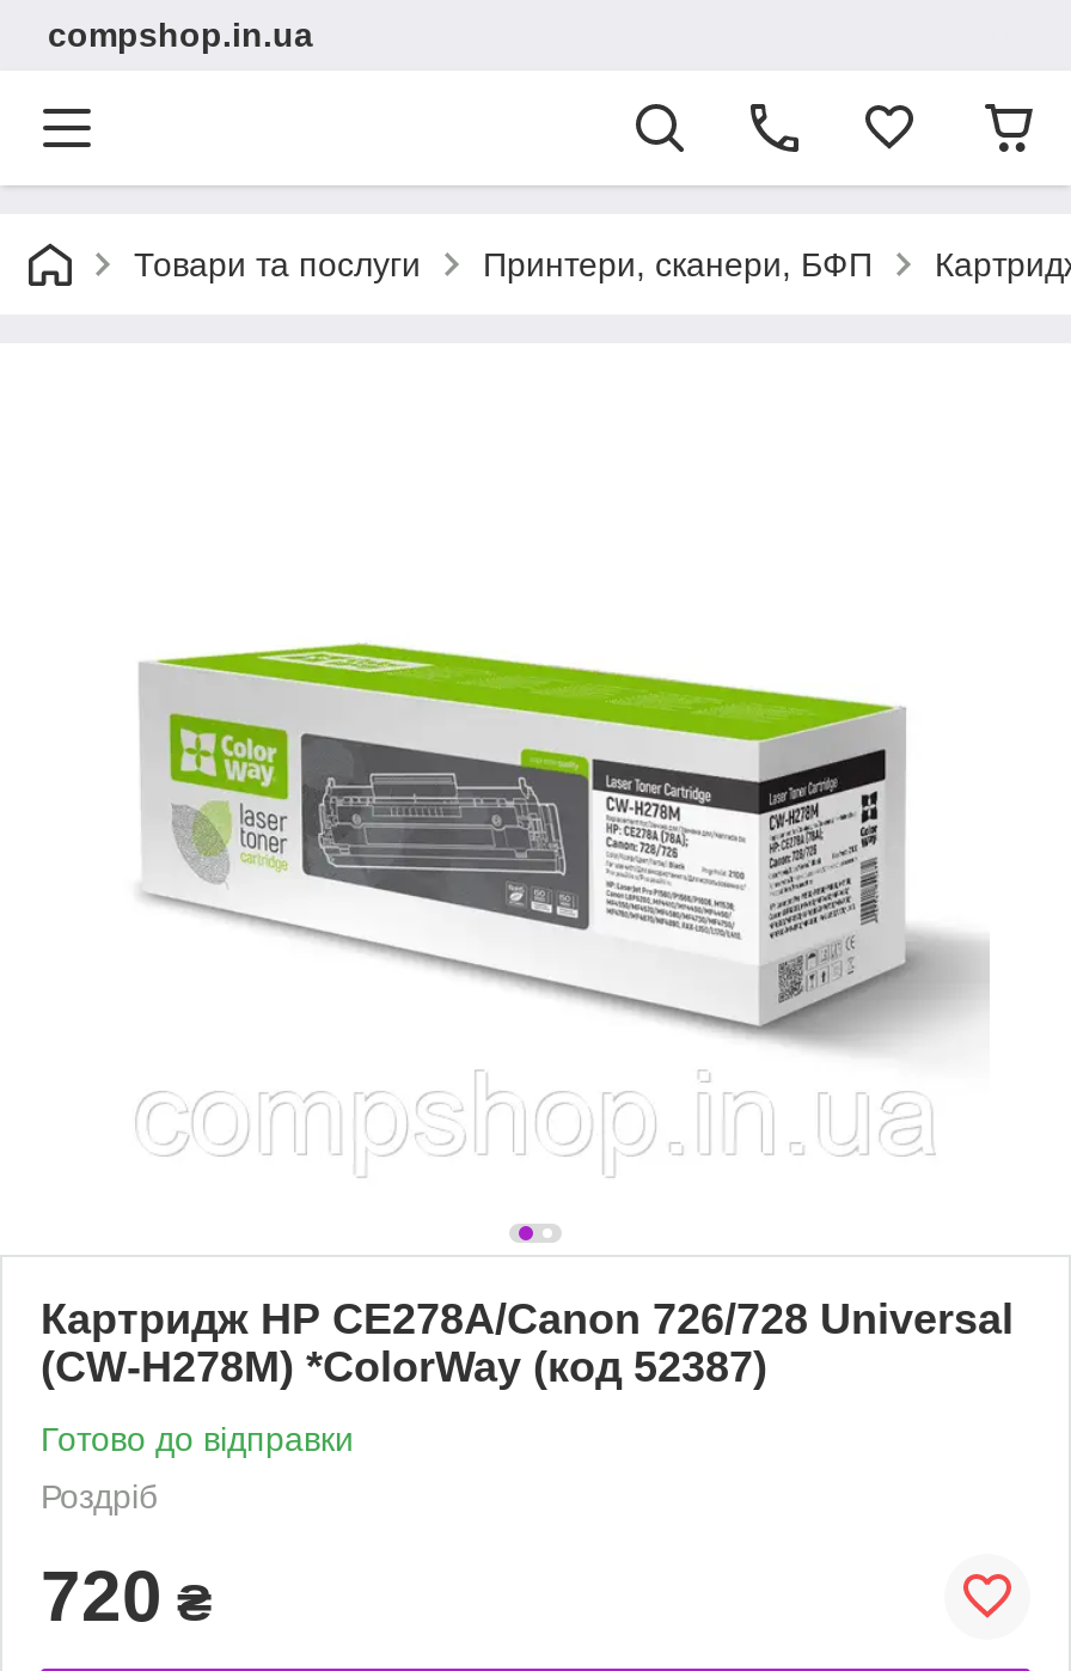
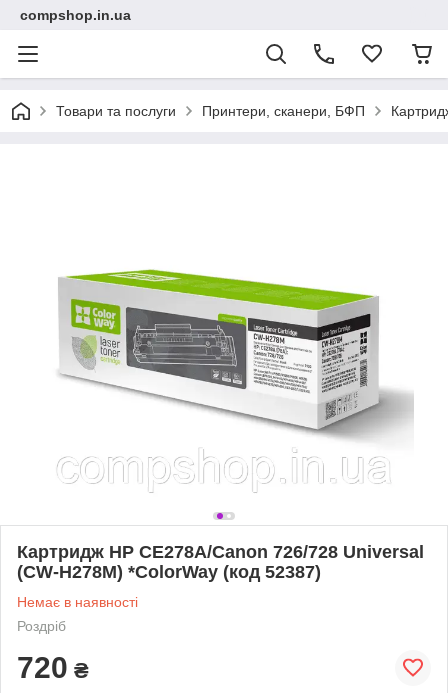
- Готово до відправки
+ Немає в наявності
